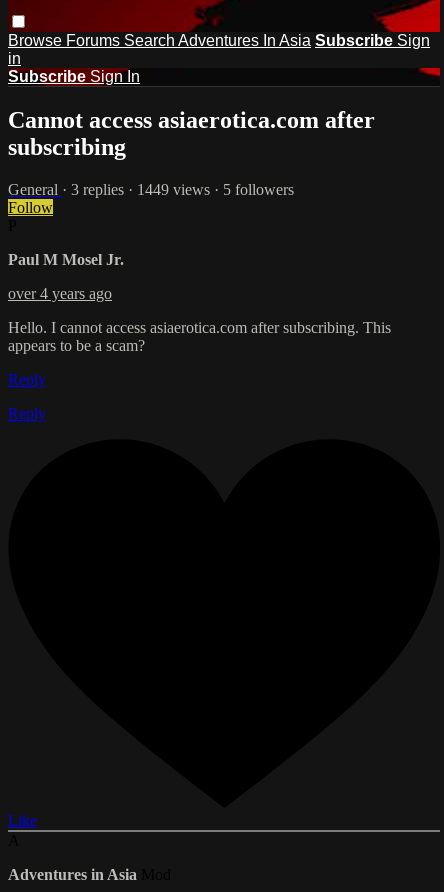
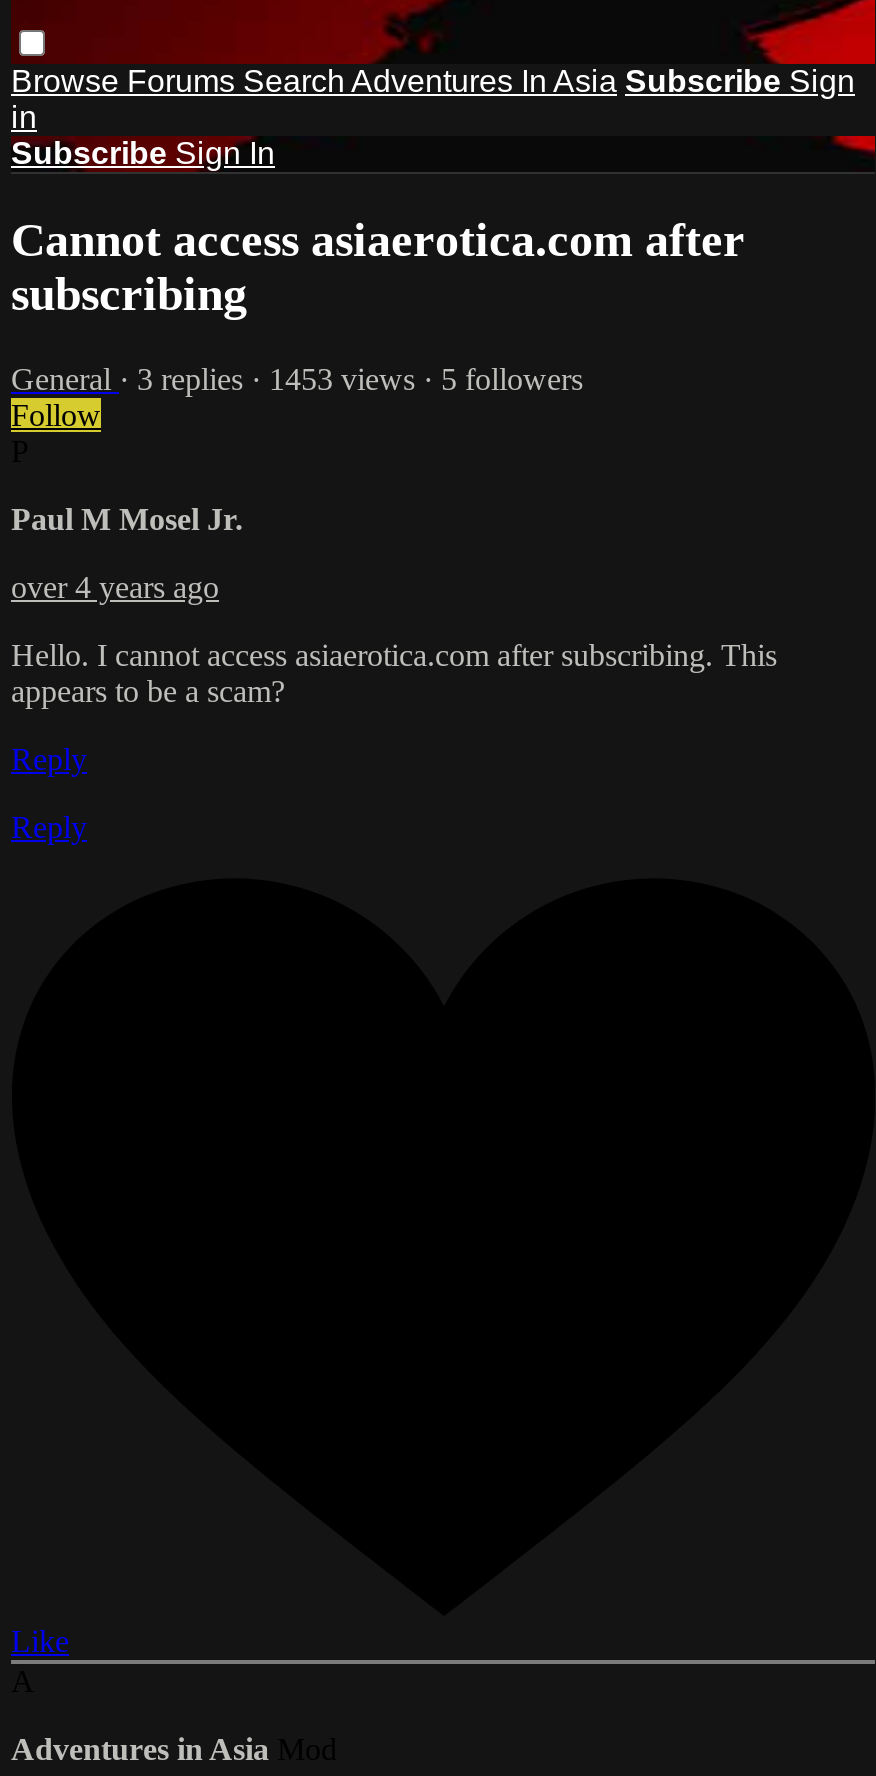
- General · 3 replies · 1449 views · 5 followers
+ General · 3 replies · 1453 views · 5 followers
